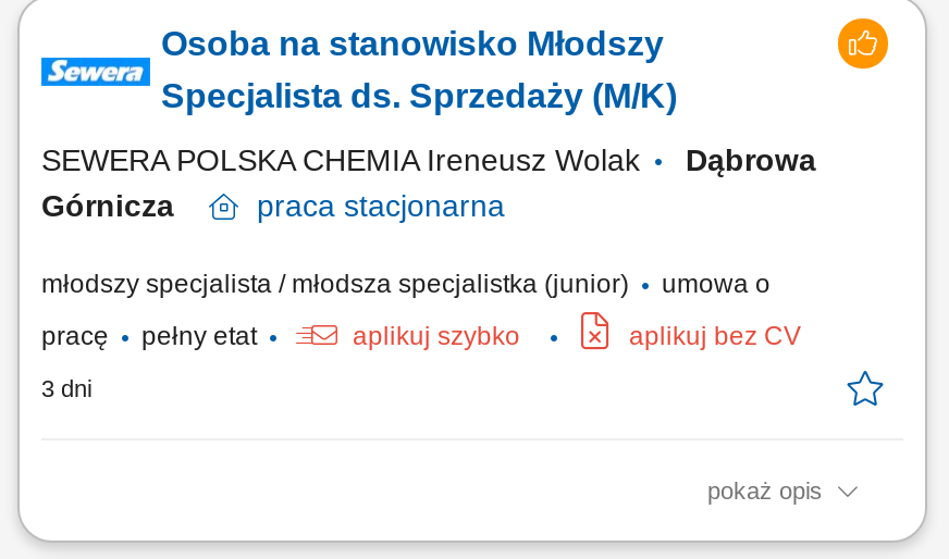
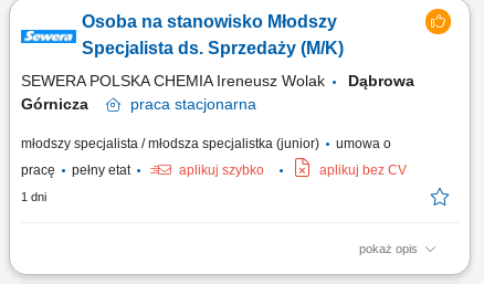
- 3 dni
+ 1 dni
